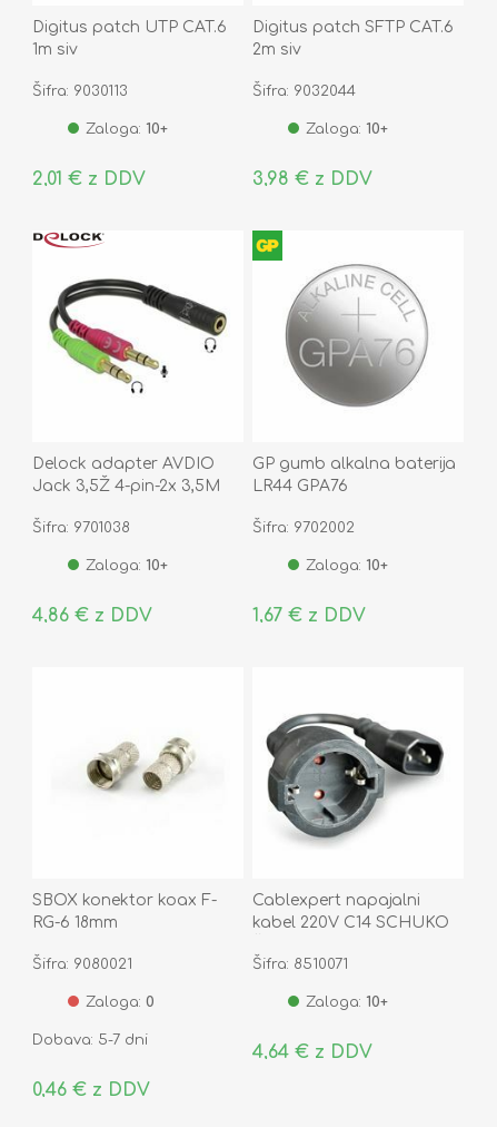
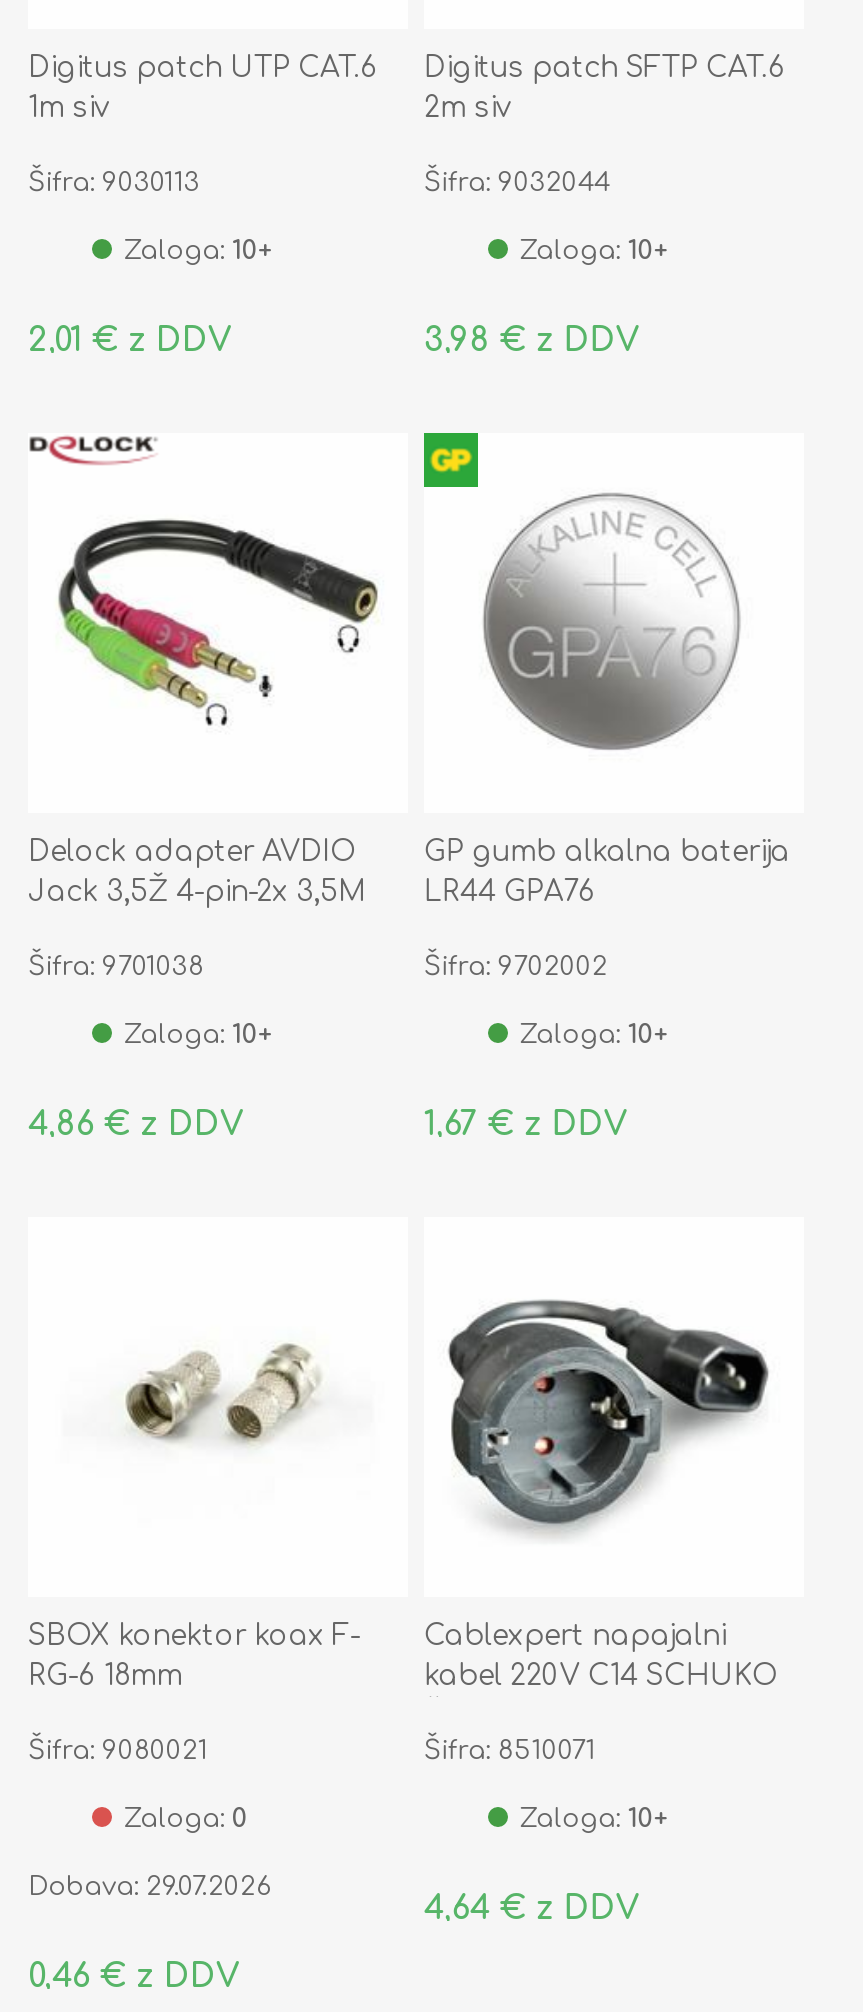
- Dobava: 5-7 dni
+ Dobava: 29.07.2026
